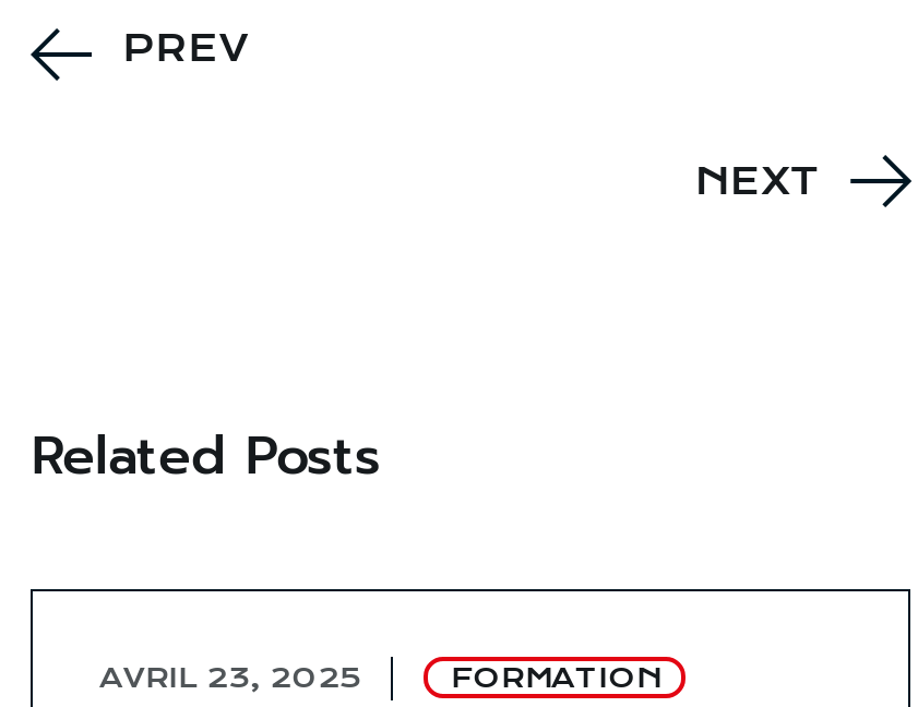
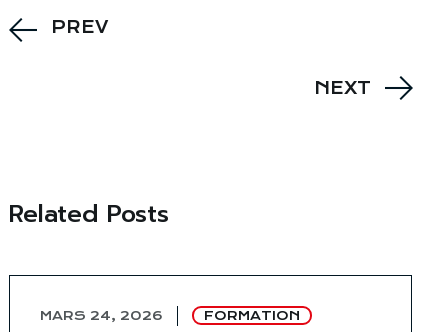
- AVRIL 23, 2025
+ MARS 24, 2026
